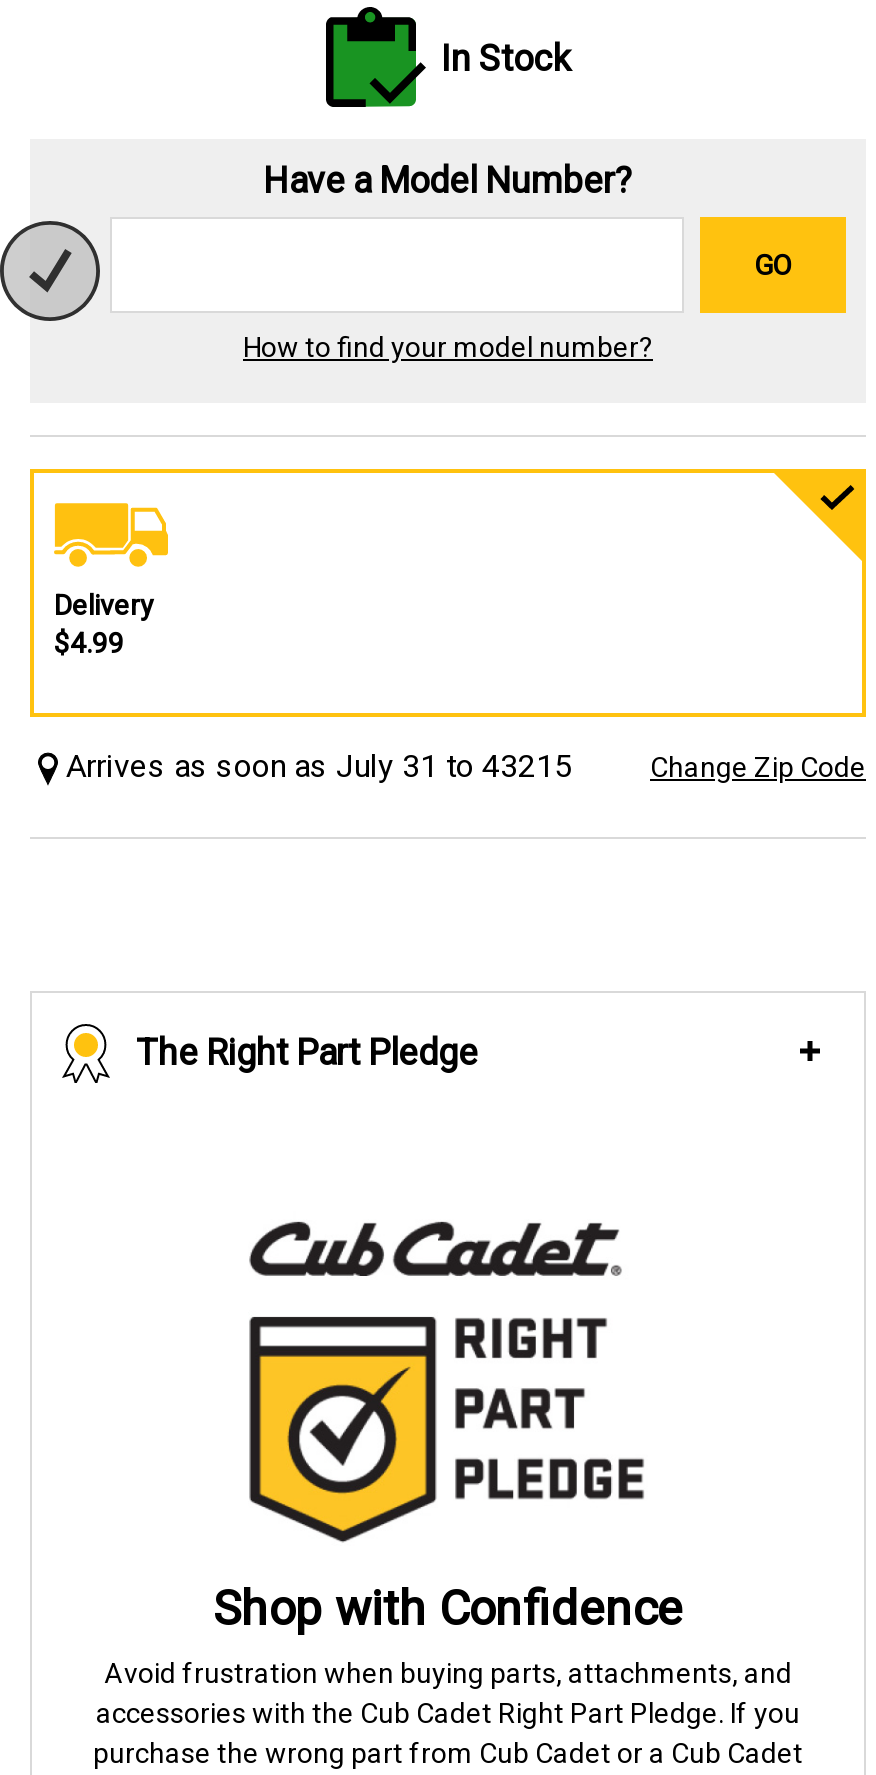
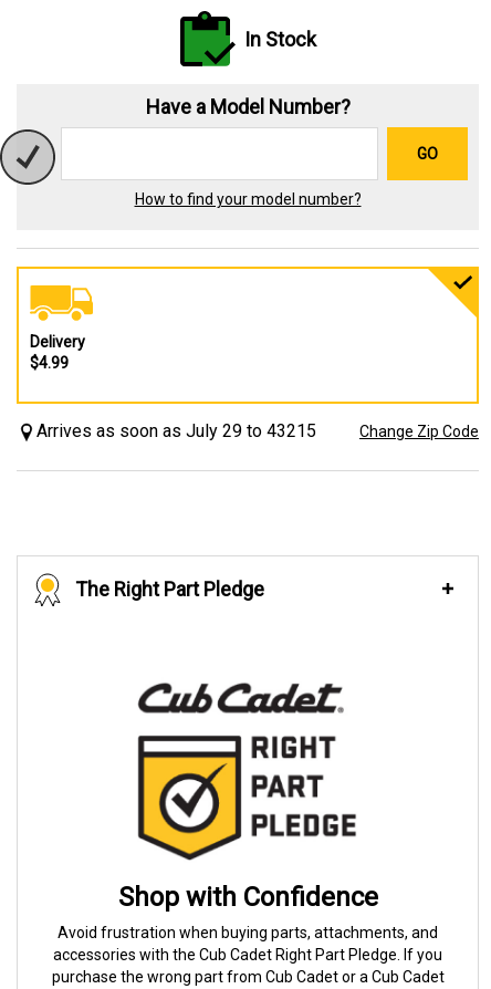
- Arrives as soon as July 31 to 43215
+ Arrives as soon as July 29 to 43215
